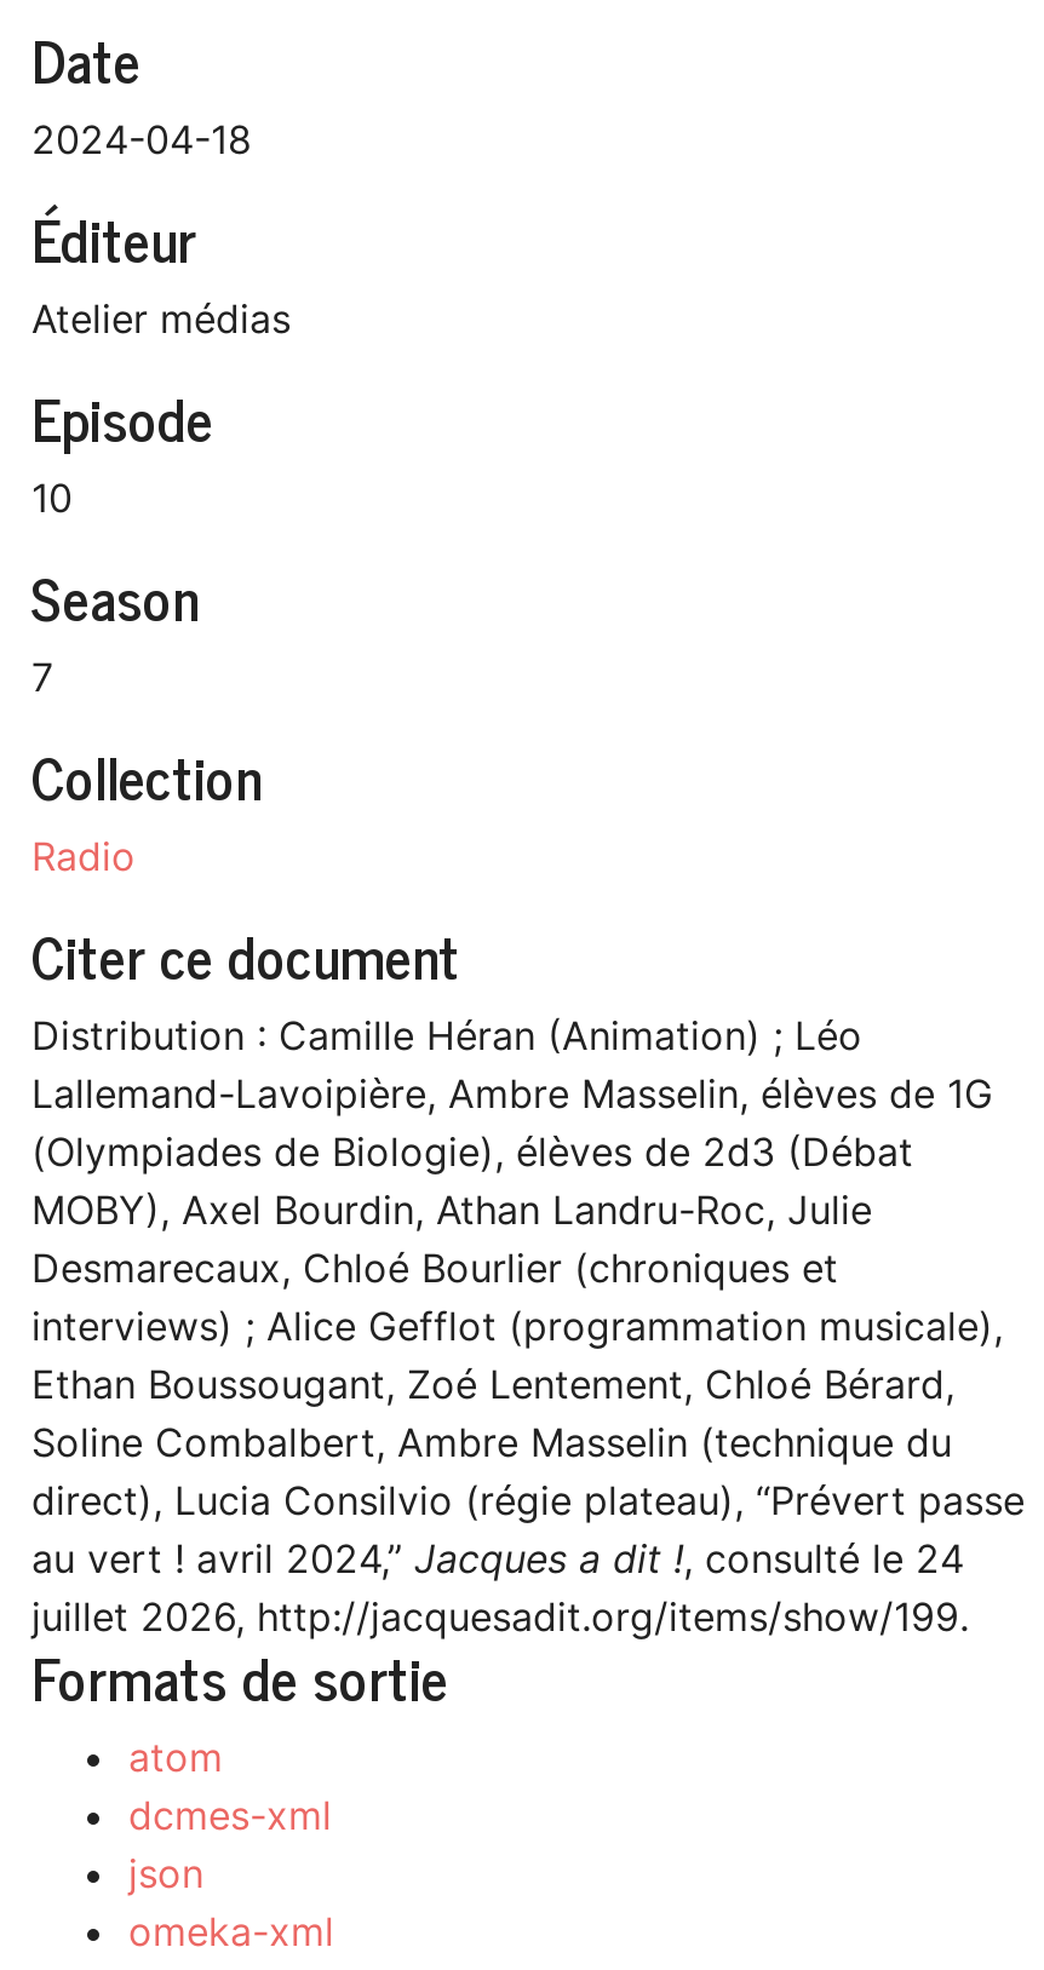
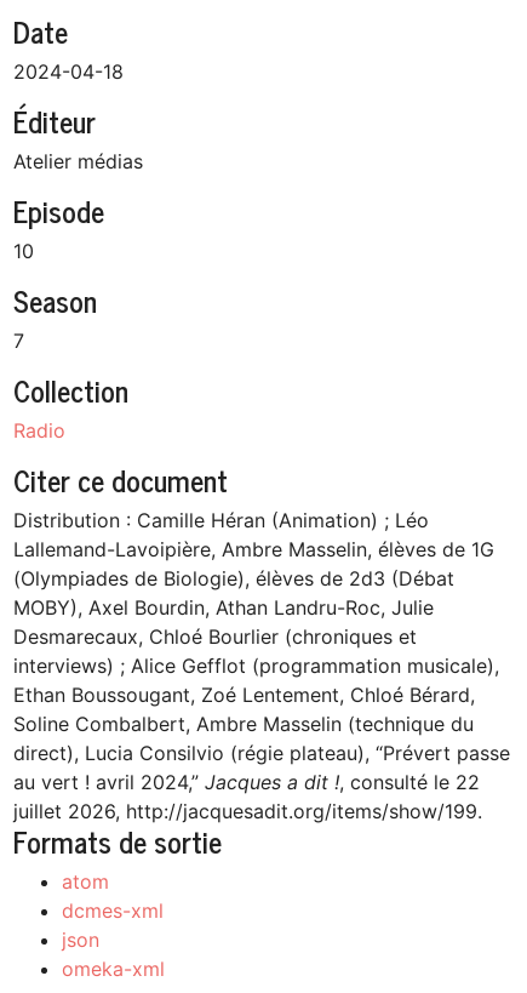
- au vert ! avril 2024,” Jacques a dit !, consulté le 24
+ au vert ! avril 2024,” Jacques a dit !, consulté le 22
